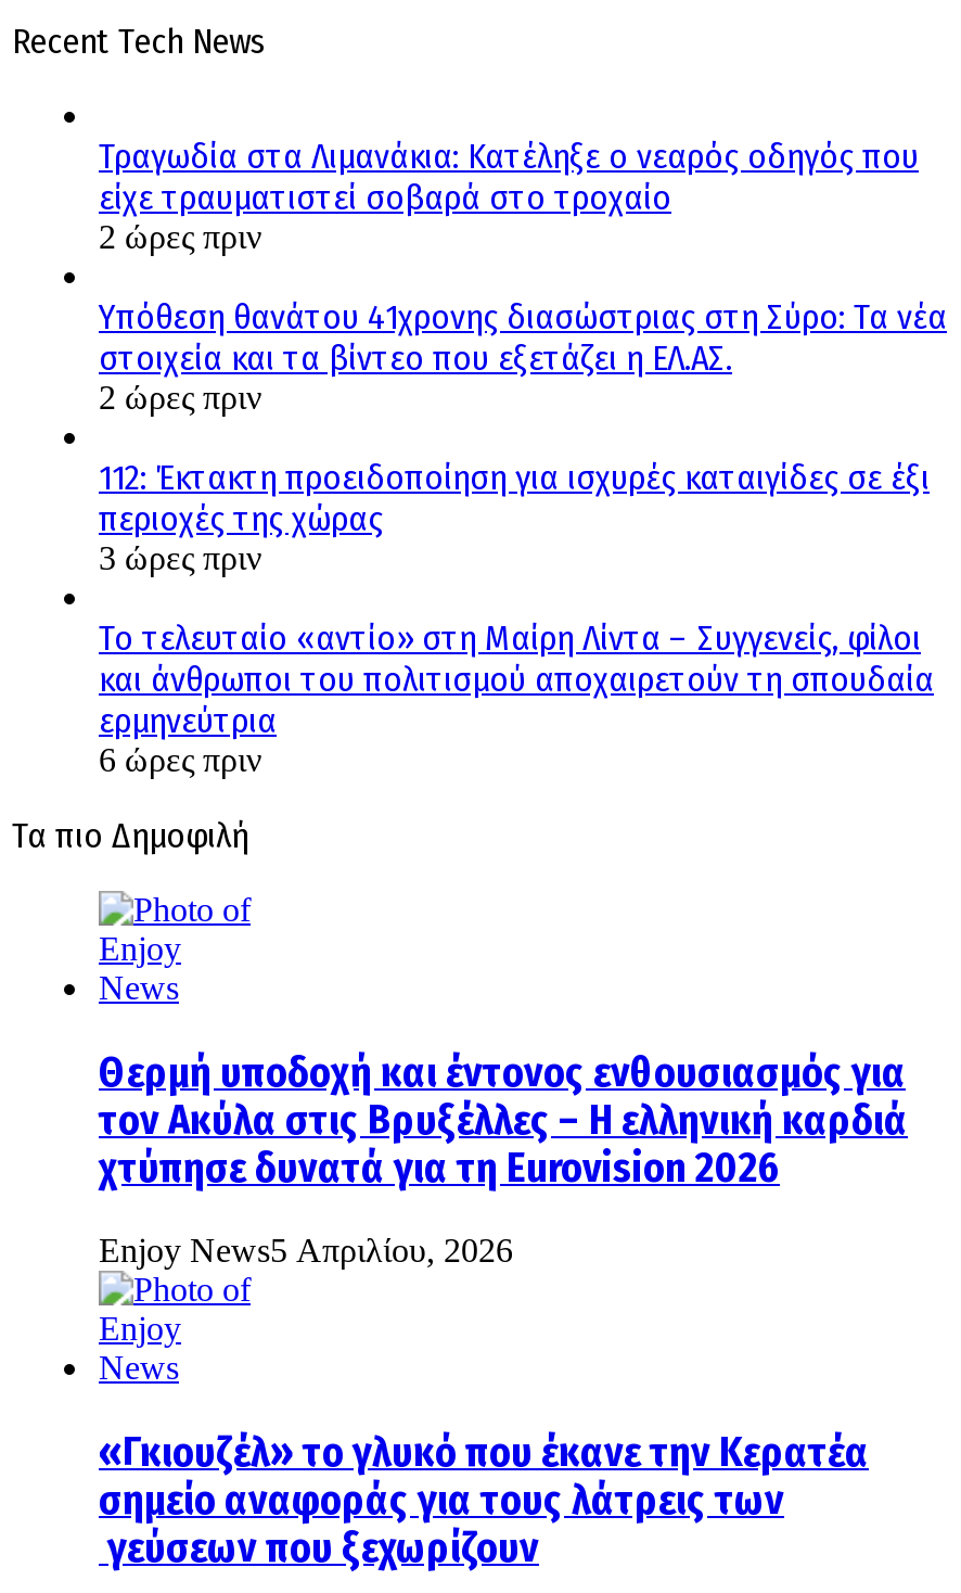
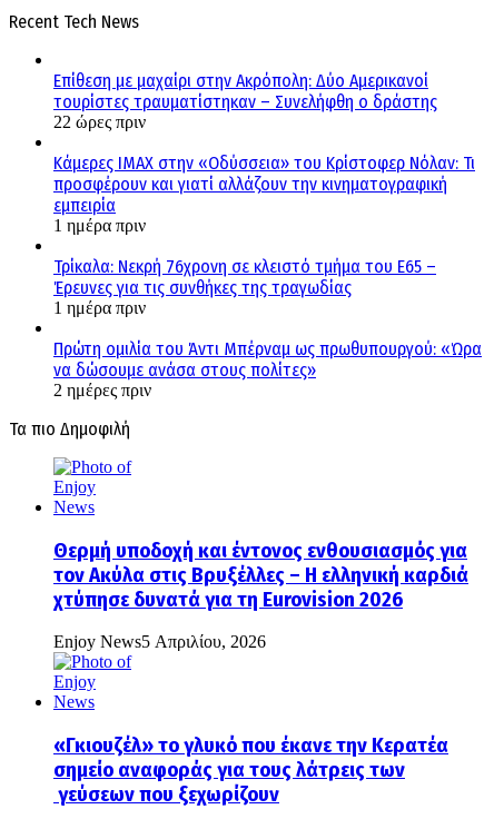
- Τραγωδία στα Λιμανάκια: Κατέληξε ο νεαρός οδηγός που
- είχε τραυματιστεί σοβαρά στο τροχαίο
- 2 ώρες πριν
+ Επίθεση με μαχαίρι στην Ακρόπολη: Δύο Αμερικανοί
+ τουρίστες τραυματίστηκαν – Συνελήφθη ο δράστης
+ 22 ώρες πριν

- Υπόθεση θανάτου 41χρονης διασώστριας στη Σύρο: Τα νέα
- στοιχεία και τα βίντεο που εξετάζει η ΕΛ.ΑΣ.
- 2 ώρες πριν
+ Κάμερες IMAX στην «Οδύσσεια» του Κρίστοφερ Νόλαν: Τι
+ προσφέρουν και γιατί αλλάζουν την κινηματογραφική
+ εμπειρία
+ 1 ημέρα πριν

- 112: Έκτακτη προειδοποίηση για ισχυρές καταιγίδες σε έξι
- περιοχές της χώρας
- 3 ώρες πριν
+ Τρίκαλα: Νεκρή 76χρονη σε κλειστό τμήμα του Ε65 –
+ Έρευνες για τις συνθήκες της τραγωδίας
+ 1 ημέρα πριν

- Το τελευταίο «αντίο» στη Μαίρη Λίντα – Συγγενείς, φίλοι
- και άνθρωποι του πολιτισμού αποχαιρετούν τη σπουδαία
- ερμηνεύτρια
- 6 ώρες πριν
+ Πρώτη ομιλία του Άντι Μπέρναμ ως πρωθυπουργού: «Ώρα
+ να δώσουμε ανάσα στους πολίτες»
+ 2 ημέρες πριν
